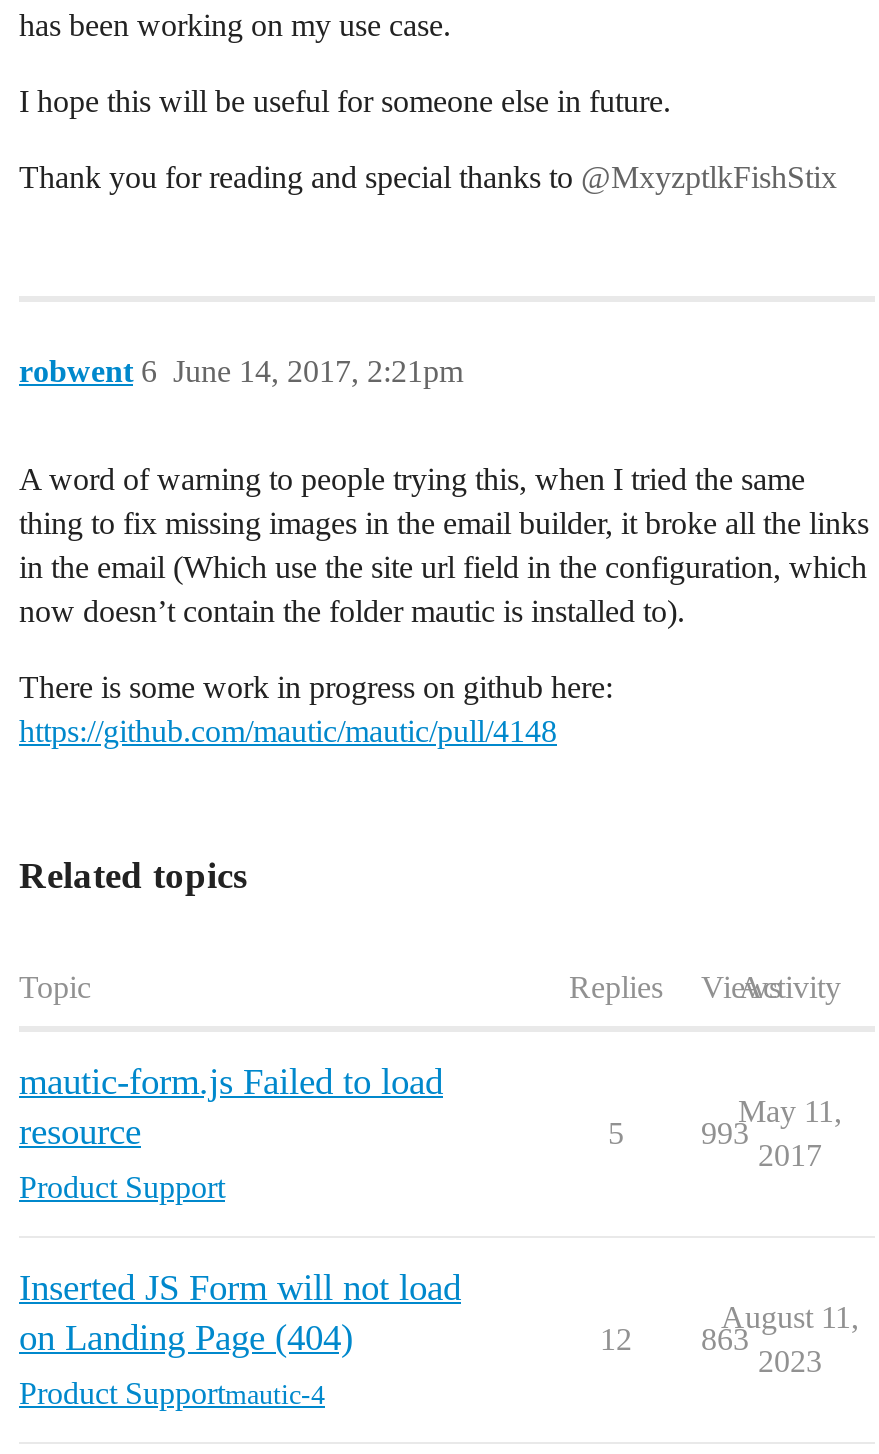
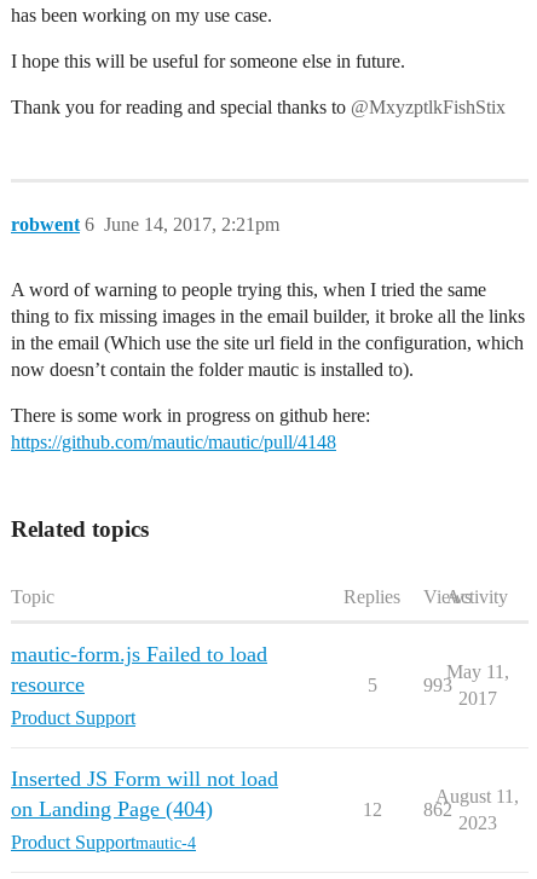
- 863
+ 862
